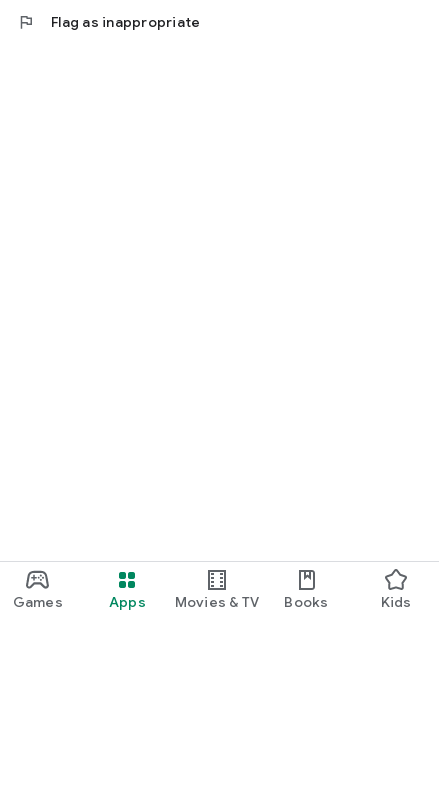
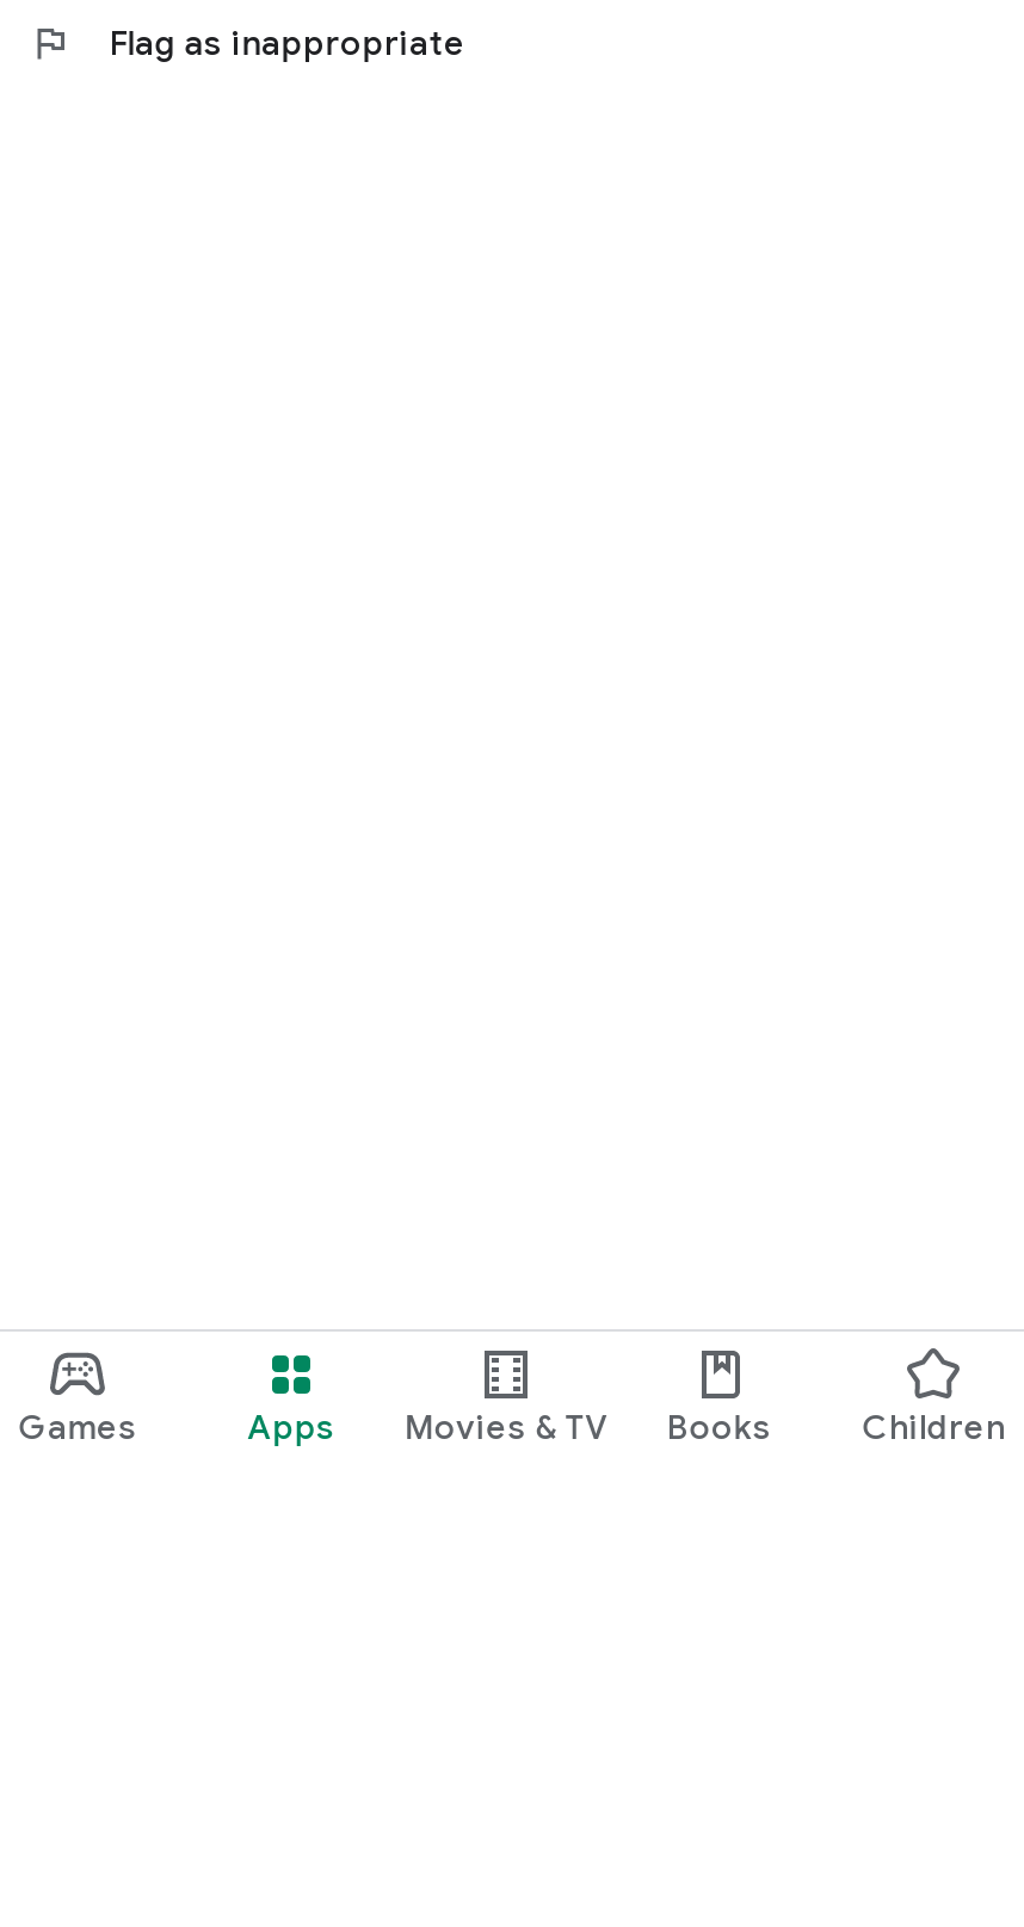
- Kids
+ Children
